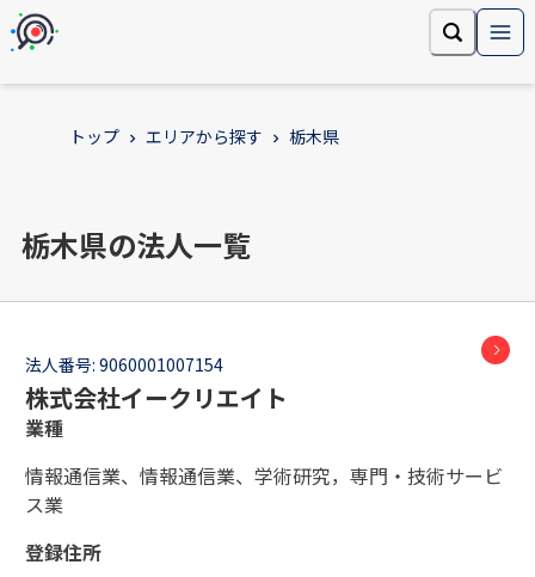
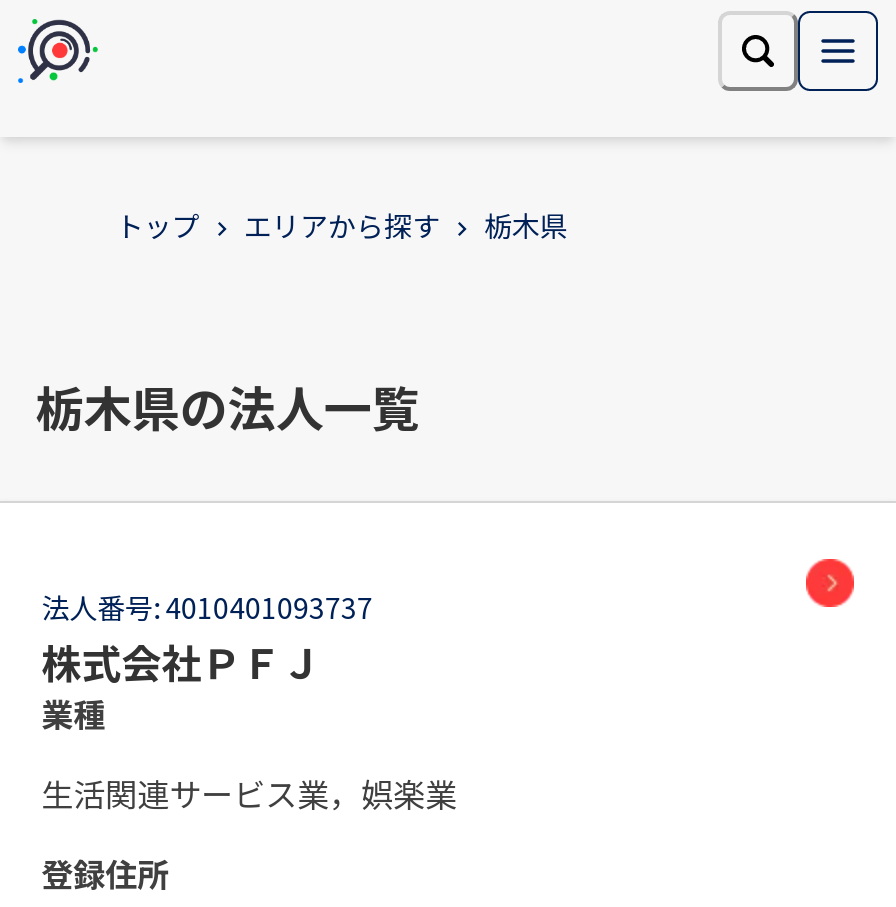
- 法人番号: 9060001007154
- 株式会社イークリエイト
+ 法人番号: 4010401093737
+ 株式会社ＰＦＪ

- 情報通信業、情報通信業、学術研究，専門・技術サービ
- ス業
+ 生活関連サービス業，娯楽業
